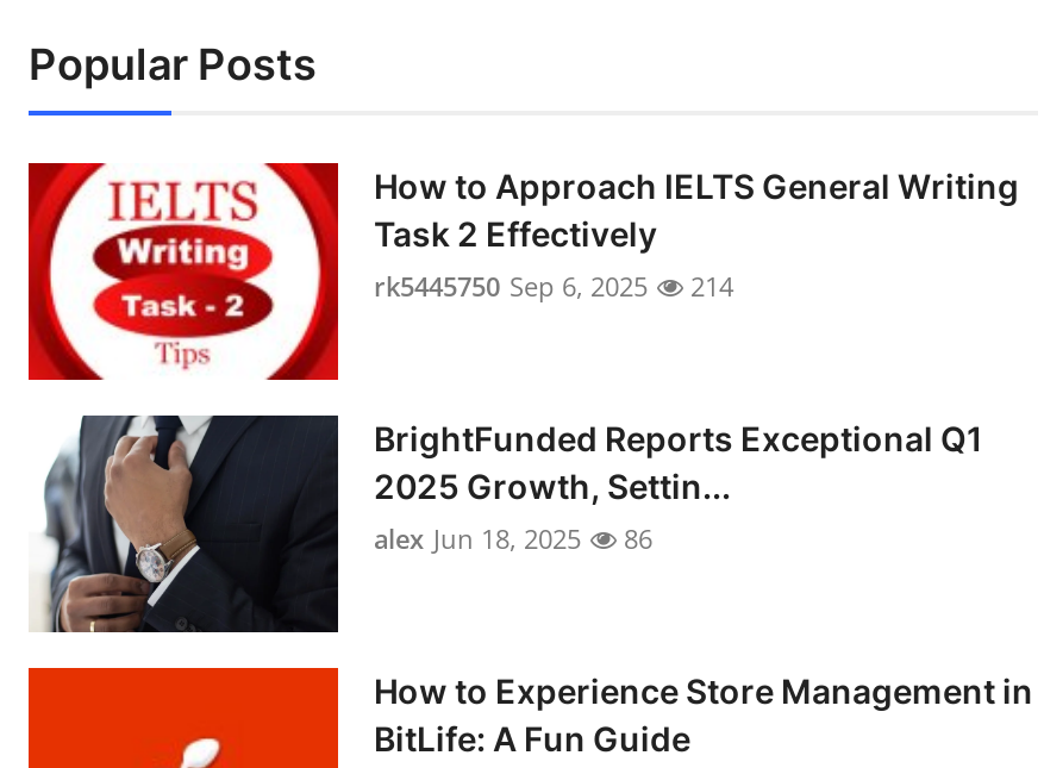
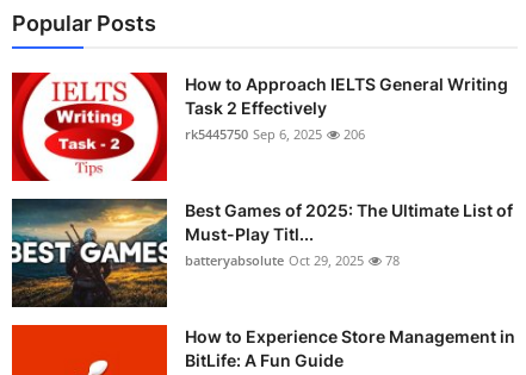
- rk5445750 Sep 6, 2025 214
+ rk5445750 Sep 6, 2025 206

- [image]
- BrightFunded Reports Exceptional Q1
- 2025 Growth, Settin...
- alex Jun 18, 2025
- 86
+ [image]
+ Best Games of 2025: The Ultimate List of
+ Must-Play Titl...
+ batteryabsolute Oct 29, 2025
+ 78
